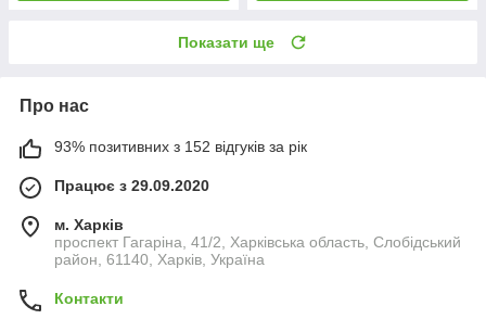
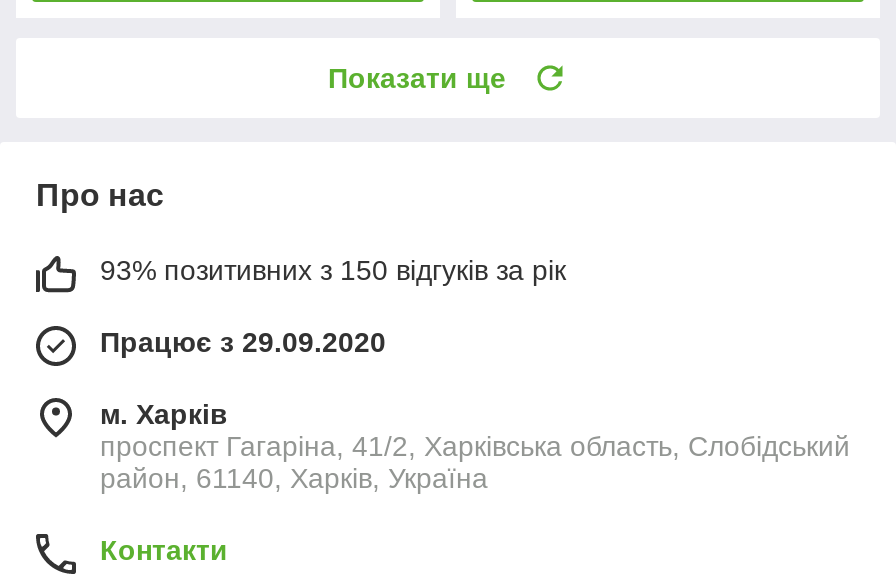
- 93% позитивних з 152 відгуків за рік
+ 93% позитивних з 150 відгуків за рік
